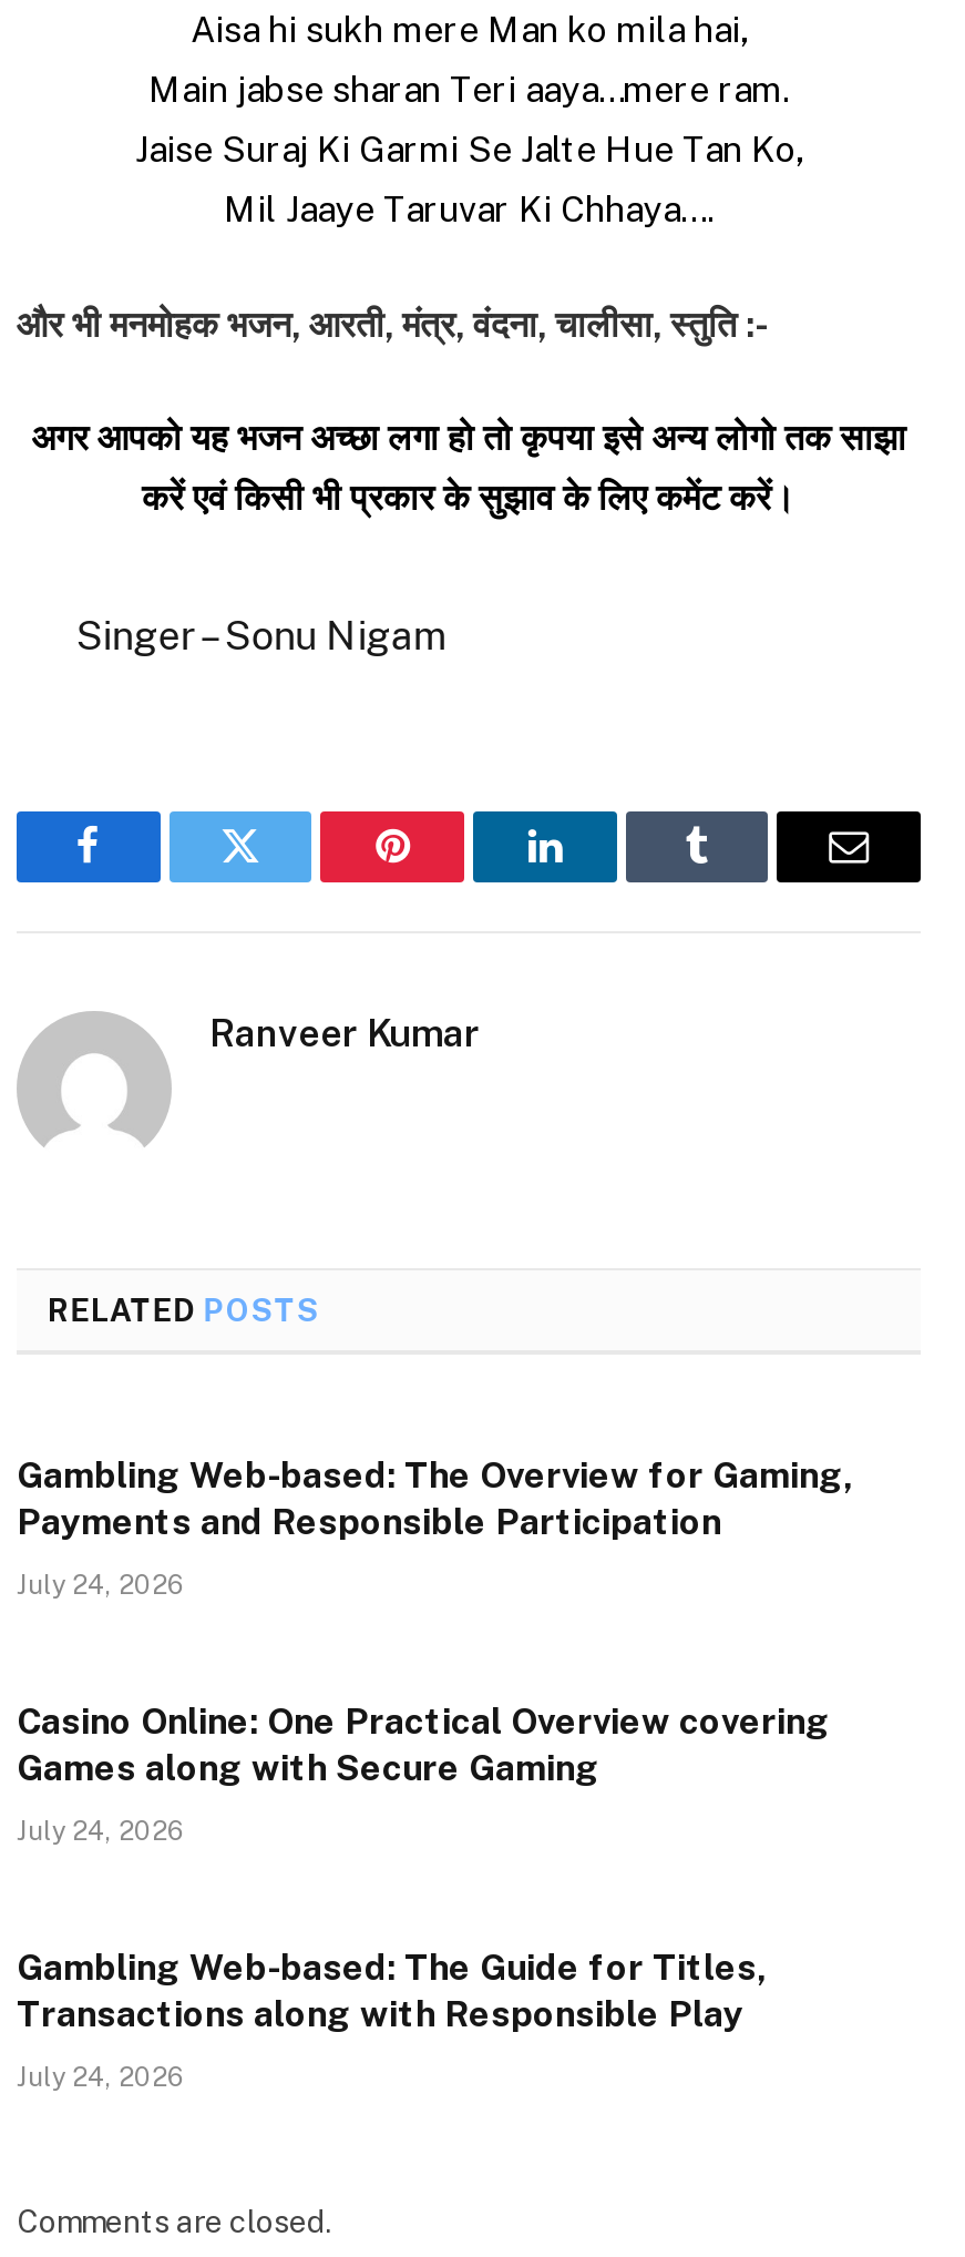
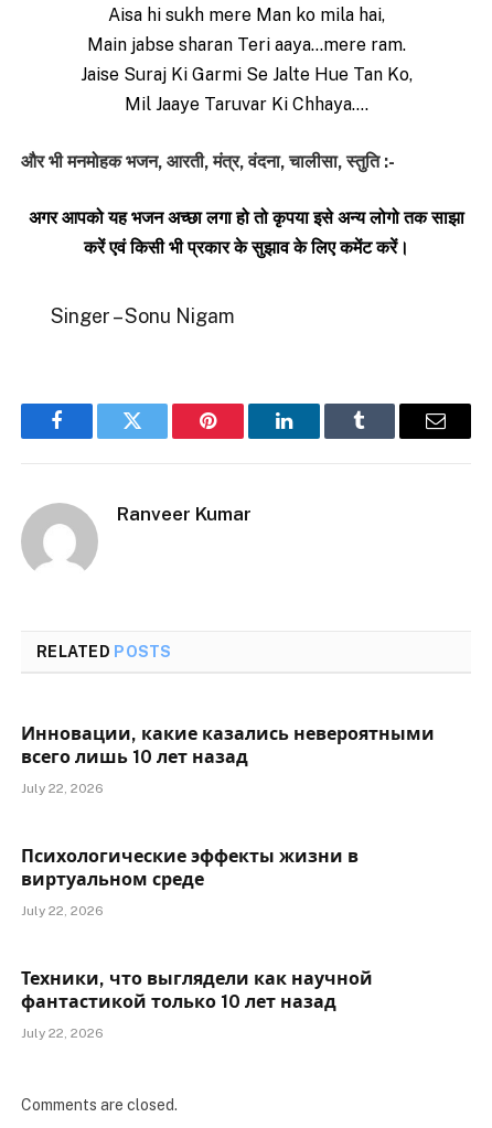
- Gambling Web-based: The Overview for Gaming,
- Payments and Responsible Participation
+ Инновации, какие казались невероятными
+ всего лишь 10 лет назад

- July 24, 2026
+ July 22, 2026

- Casino Online: One Practical Overview covering
- Games along with Secure Gaming
+ Психологические эффекты жизни в
+ виртуальном среде

- July 24, 2026
+ July 22, 2026

- Gambling Web-based: The Guide for Titles,
- Transactions along with Responsible Play
+ Техники, что выглядели как научной
+ фантастикой только 10 лет назад

- July 24, 2026
+ July 22, 2026
